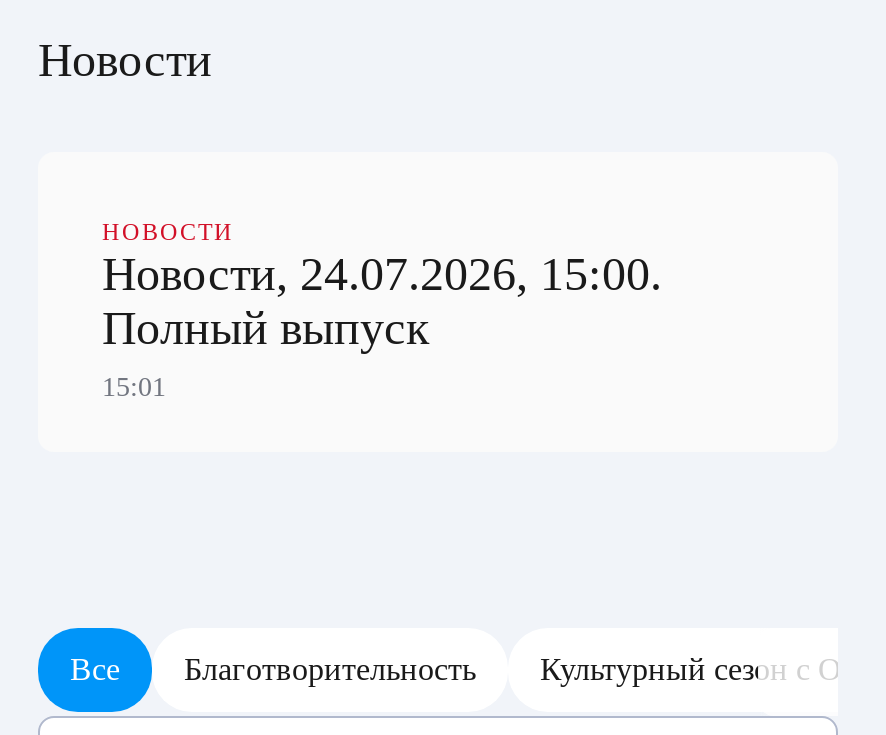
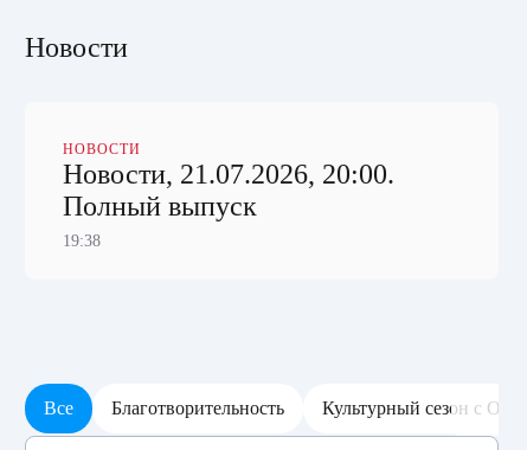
- Новости, 24.07.2026, 15:00.
+ Новости, 21.07.2026, 20:00.

- 15:01
+ 19:38
